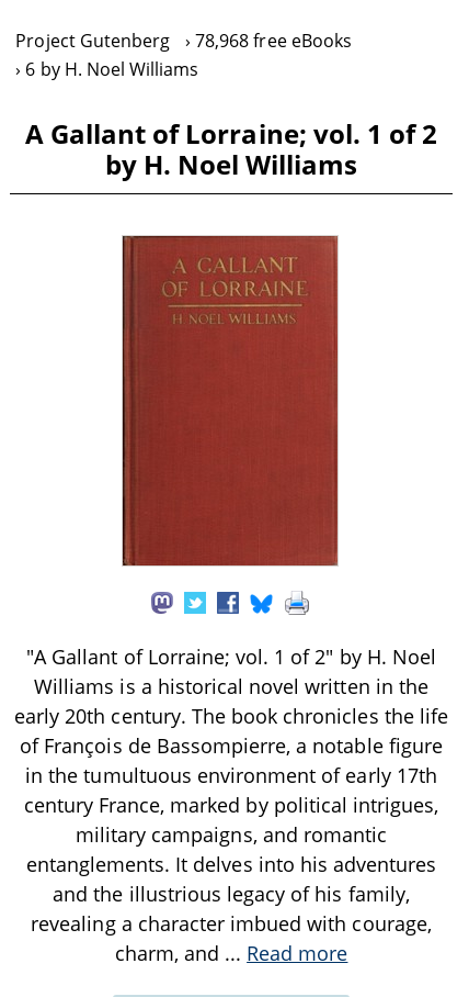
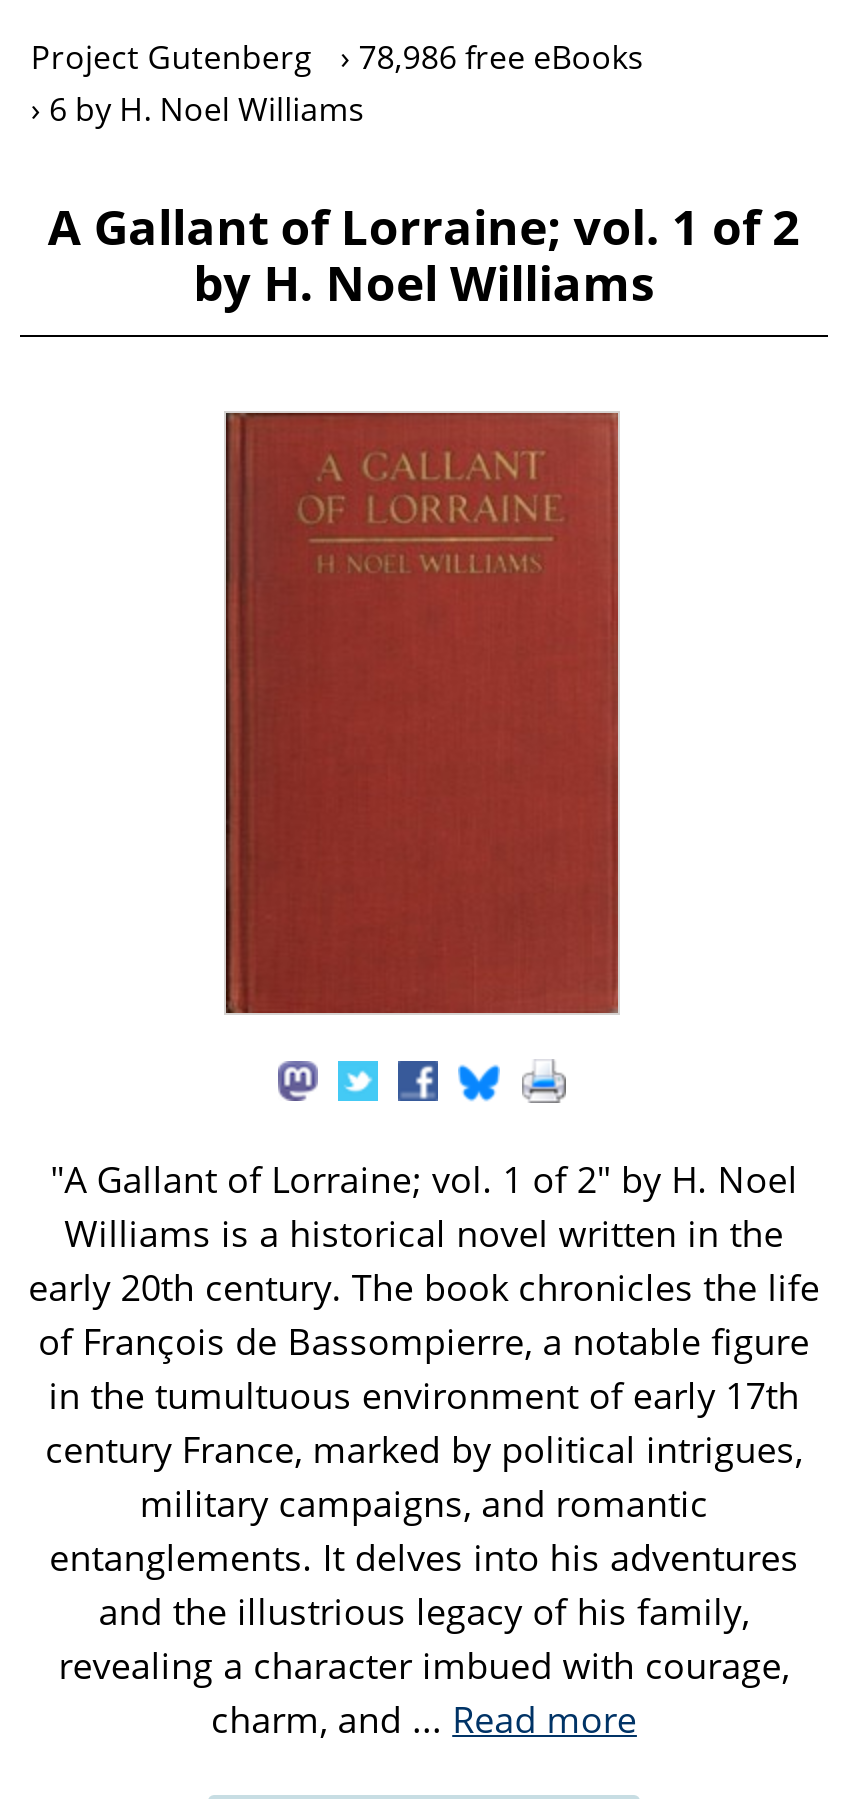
- Project Gutenberg 78,968 free eBooks
+ Project Gutenberg 78,986 free eBooks
